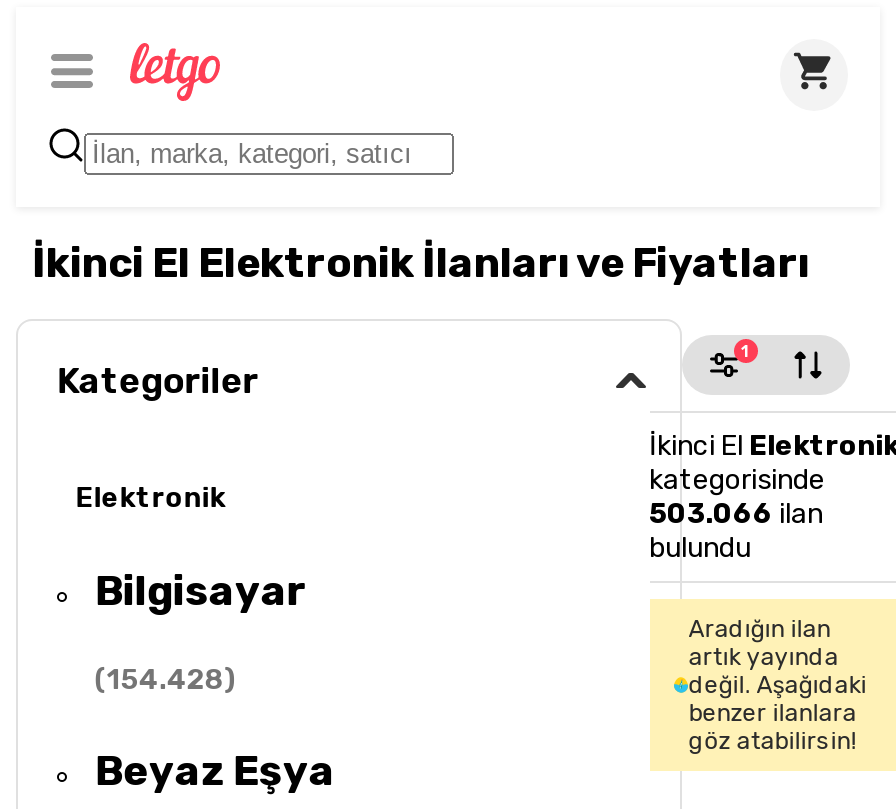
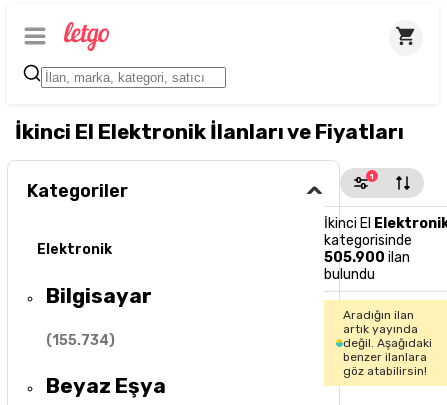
- 503.066 ilan
+ 505.900 ilan

- (154.428)
+ (155.734)
